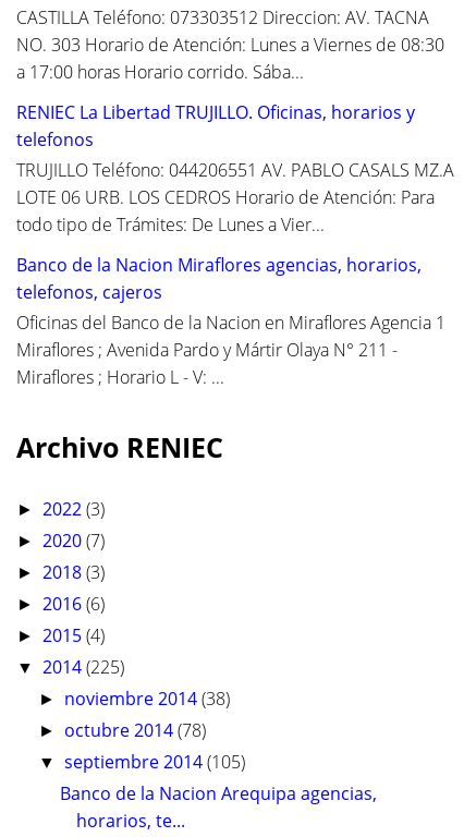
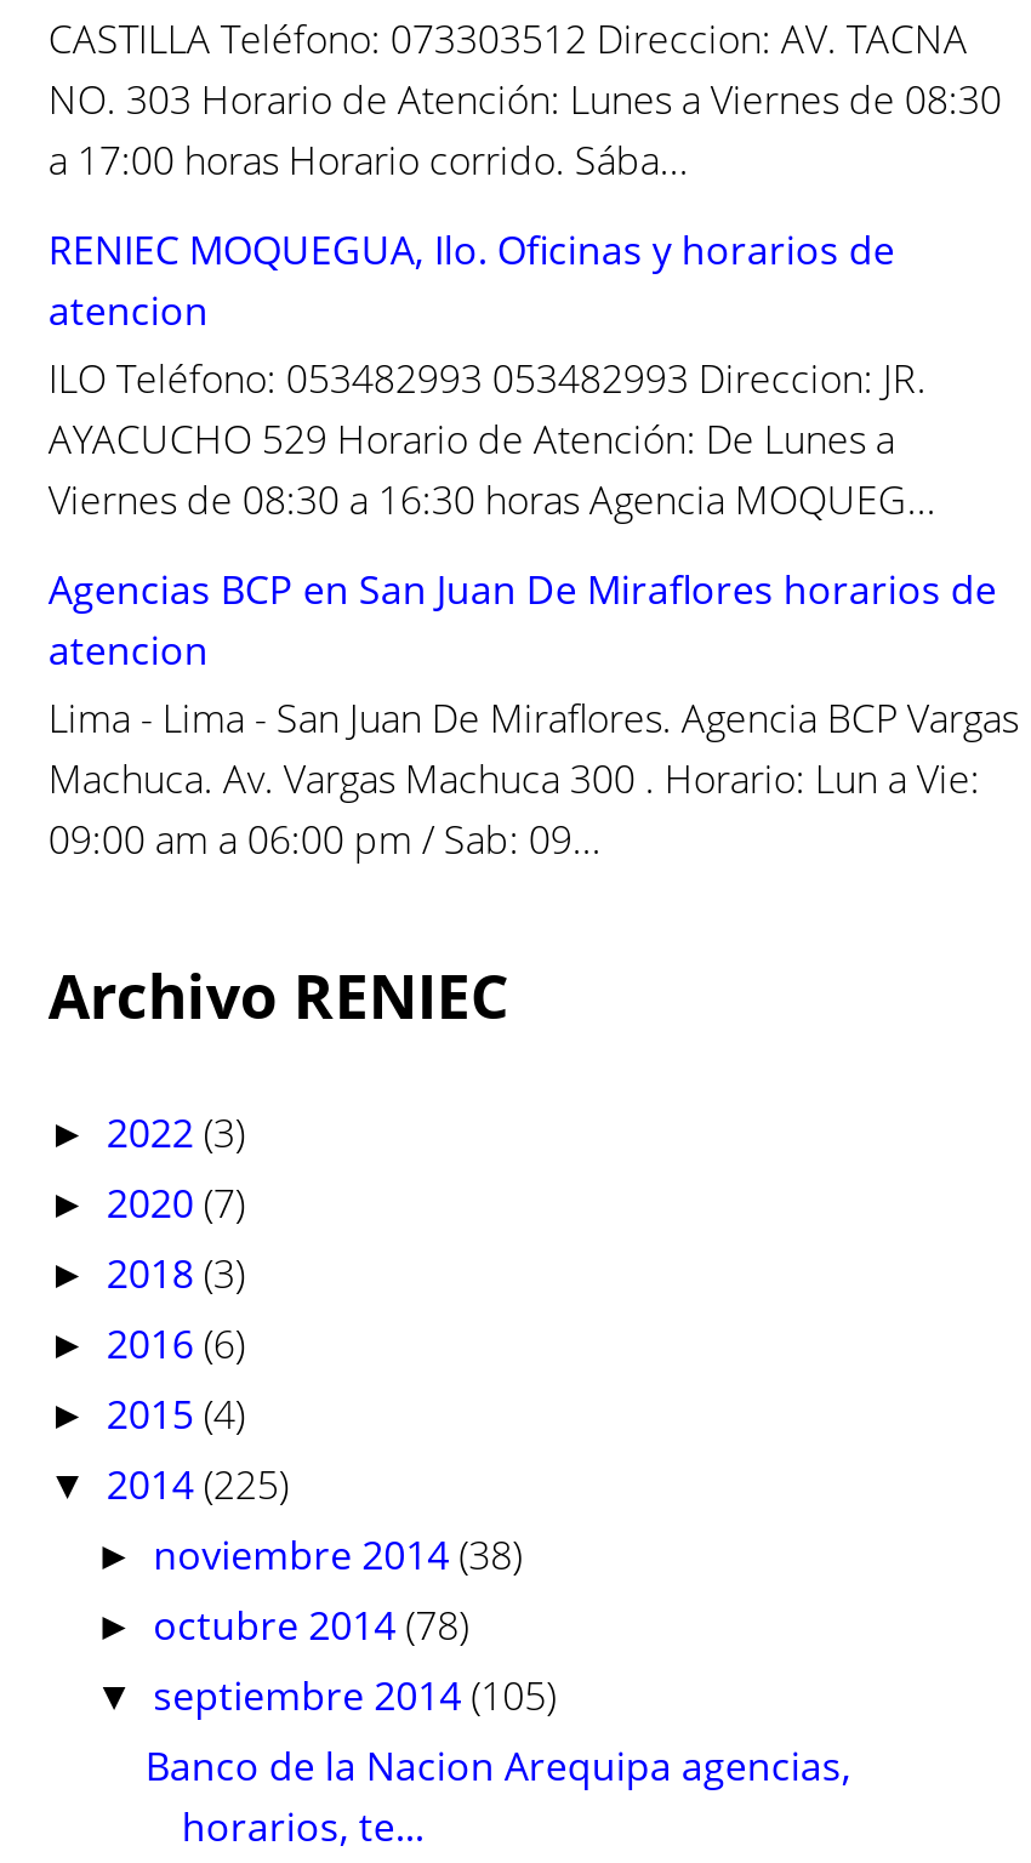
- RENIEC La Libertad TRUJILLO. Oficinas, horarios y
- telefonos
- TRUJILLO Teléfono: 044206551 AV. PABLO CASALS MZ.A
- LOTE 06 URB. LOS CEDROS Horario de Atención: Para
- todo tipo de Trámites: De Lunes a Vier...
+ RENIEC MOQUEGUA, Ilo. Oficinas y horarios de
+ atencion
+ ILO Teléfono: 053482993 053482993 Direccion: JR.
+ AYACUCHO 529 Horario de Atención: De Lunes a
+ Viernes de 08:30 a 16:30 horas Agencia MOQUEG...

- Banco de la Nacion Miraflores agencias, horarios,
- telefonos, cajeros
- Oficinas del Banco de la Nacion en Miraflores Agencia 1
- Miraflores ; Avenida Pardo y Mártir Olaya N° 211 -
- Miraflores ; Horario L - V: ...
+ Agencias BCP en San Juan De Miraflores horarios de
+ atencion
+ Lima - Lima - San Juan De Miraflores. Agencia BCP Vargas
+ Machuca. Av. Vargas Machuca 300 . Horario: Lun a Vie:
+ 09:00 am a 06:00 pm / Sab: 09...
